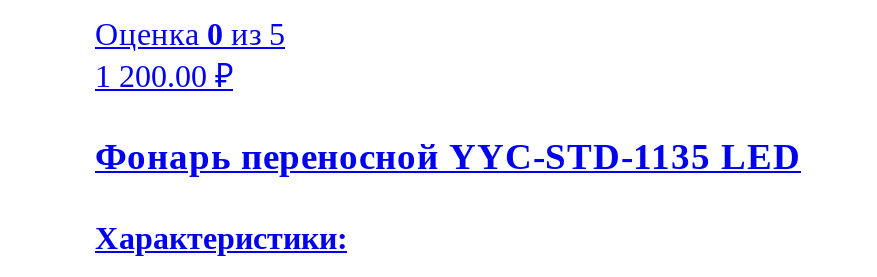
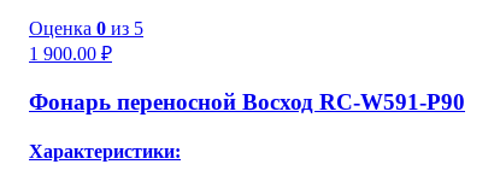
- 1 200.00 ₽
+ 1 900.00 ₽

- Фонарь переносной YYC-STD-1135 LED
+ Фонарь переносной Восход RC-W591-P90
